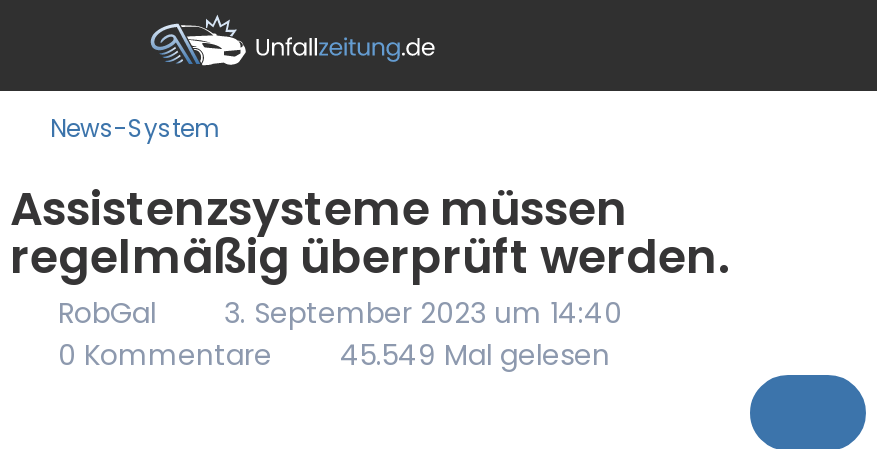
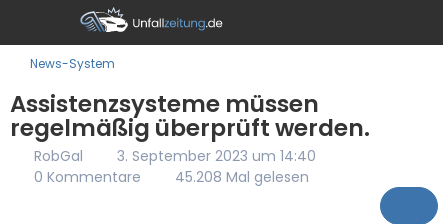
- 0 Kommentare 45.549 Mal gelesen
+ 0 Kommentare 45.208 Mal gelesen
